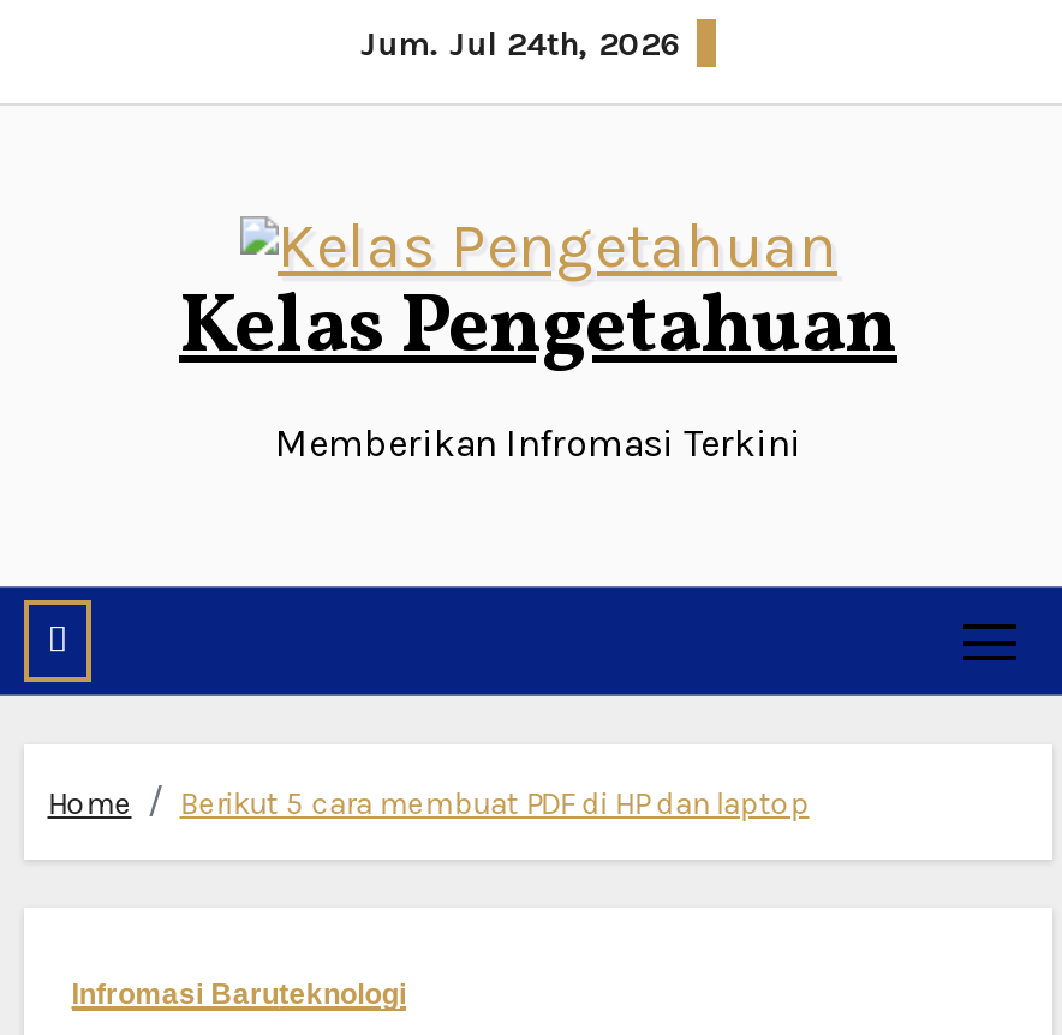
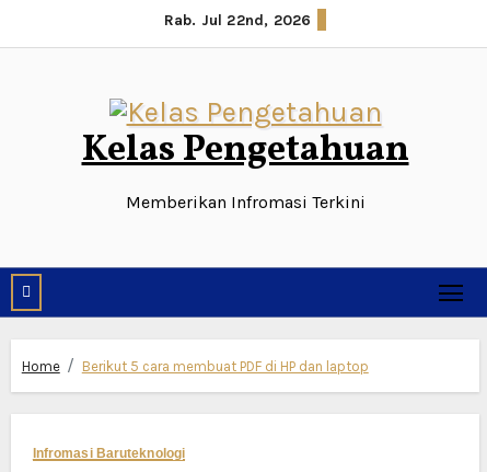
- Jum. Jul 24th, 2026
+ Rab. Jul 22nd, 2026
